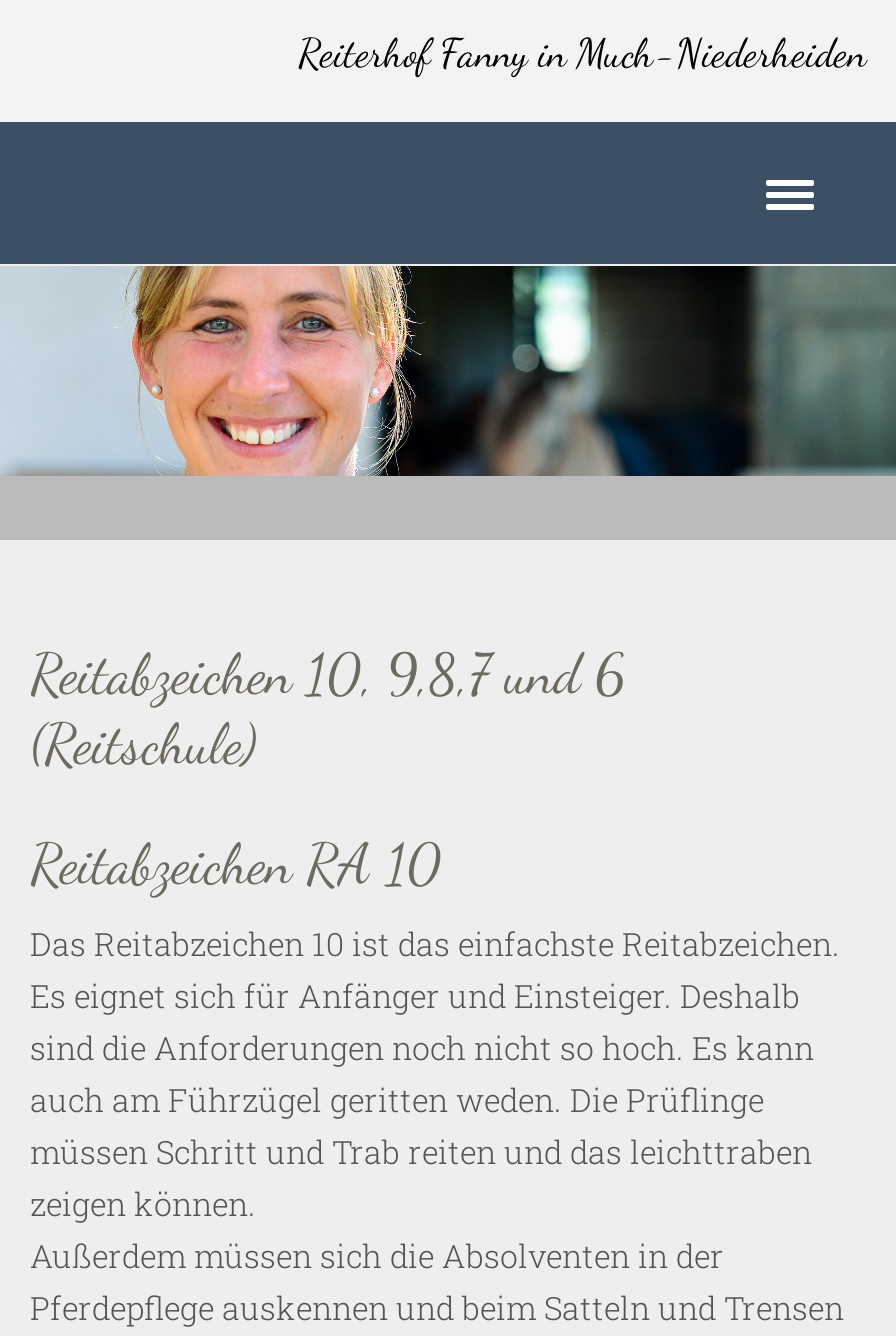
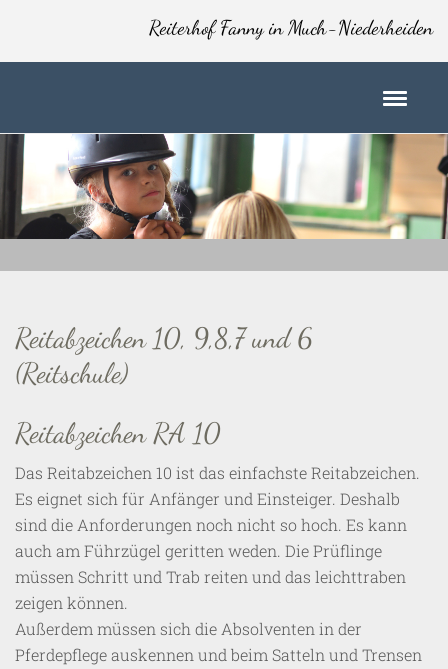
- [image]
+ [image]
